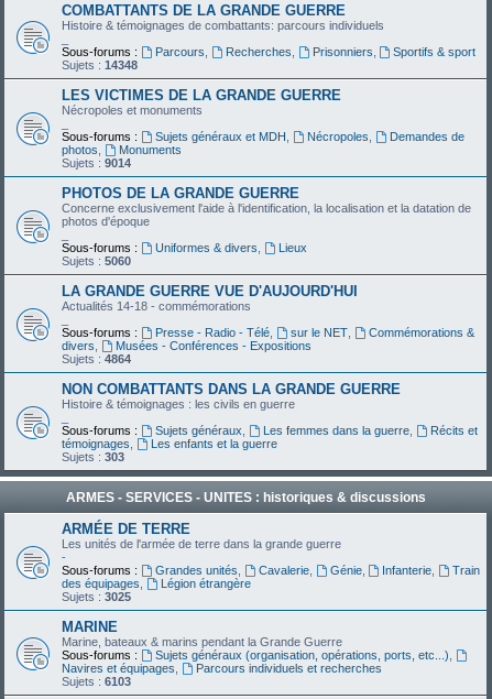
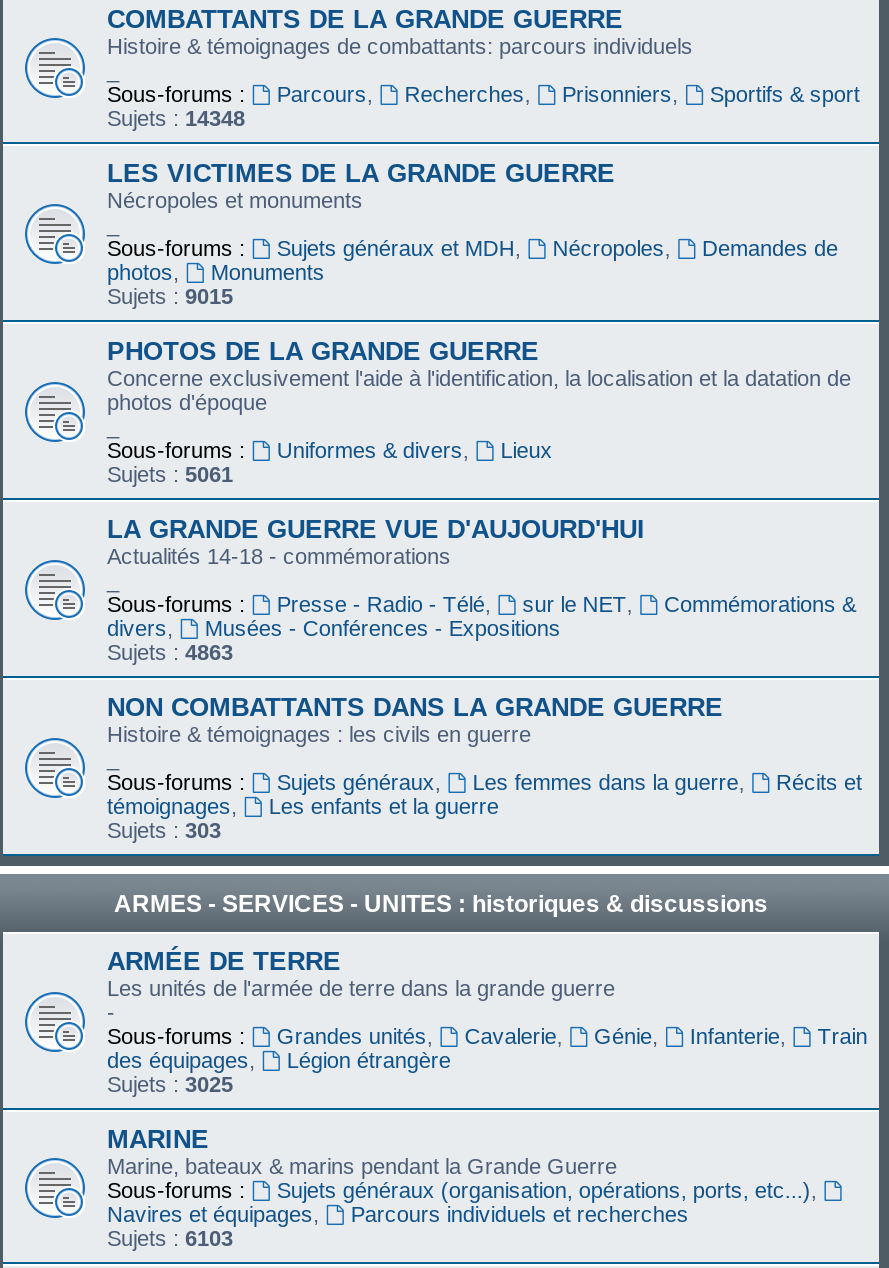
- Sujets : 9014
+ Sujets : 9015

- Sujets : 5060
+ Sujets : 5061

- Sujets :4864
+ Sujets :4863
